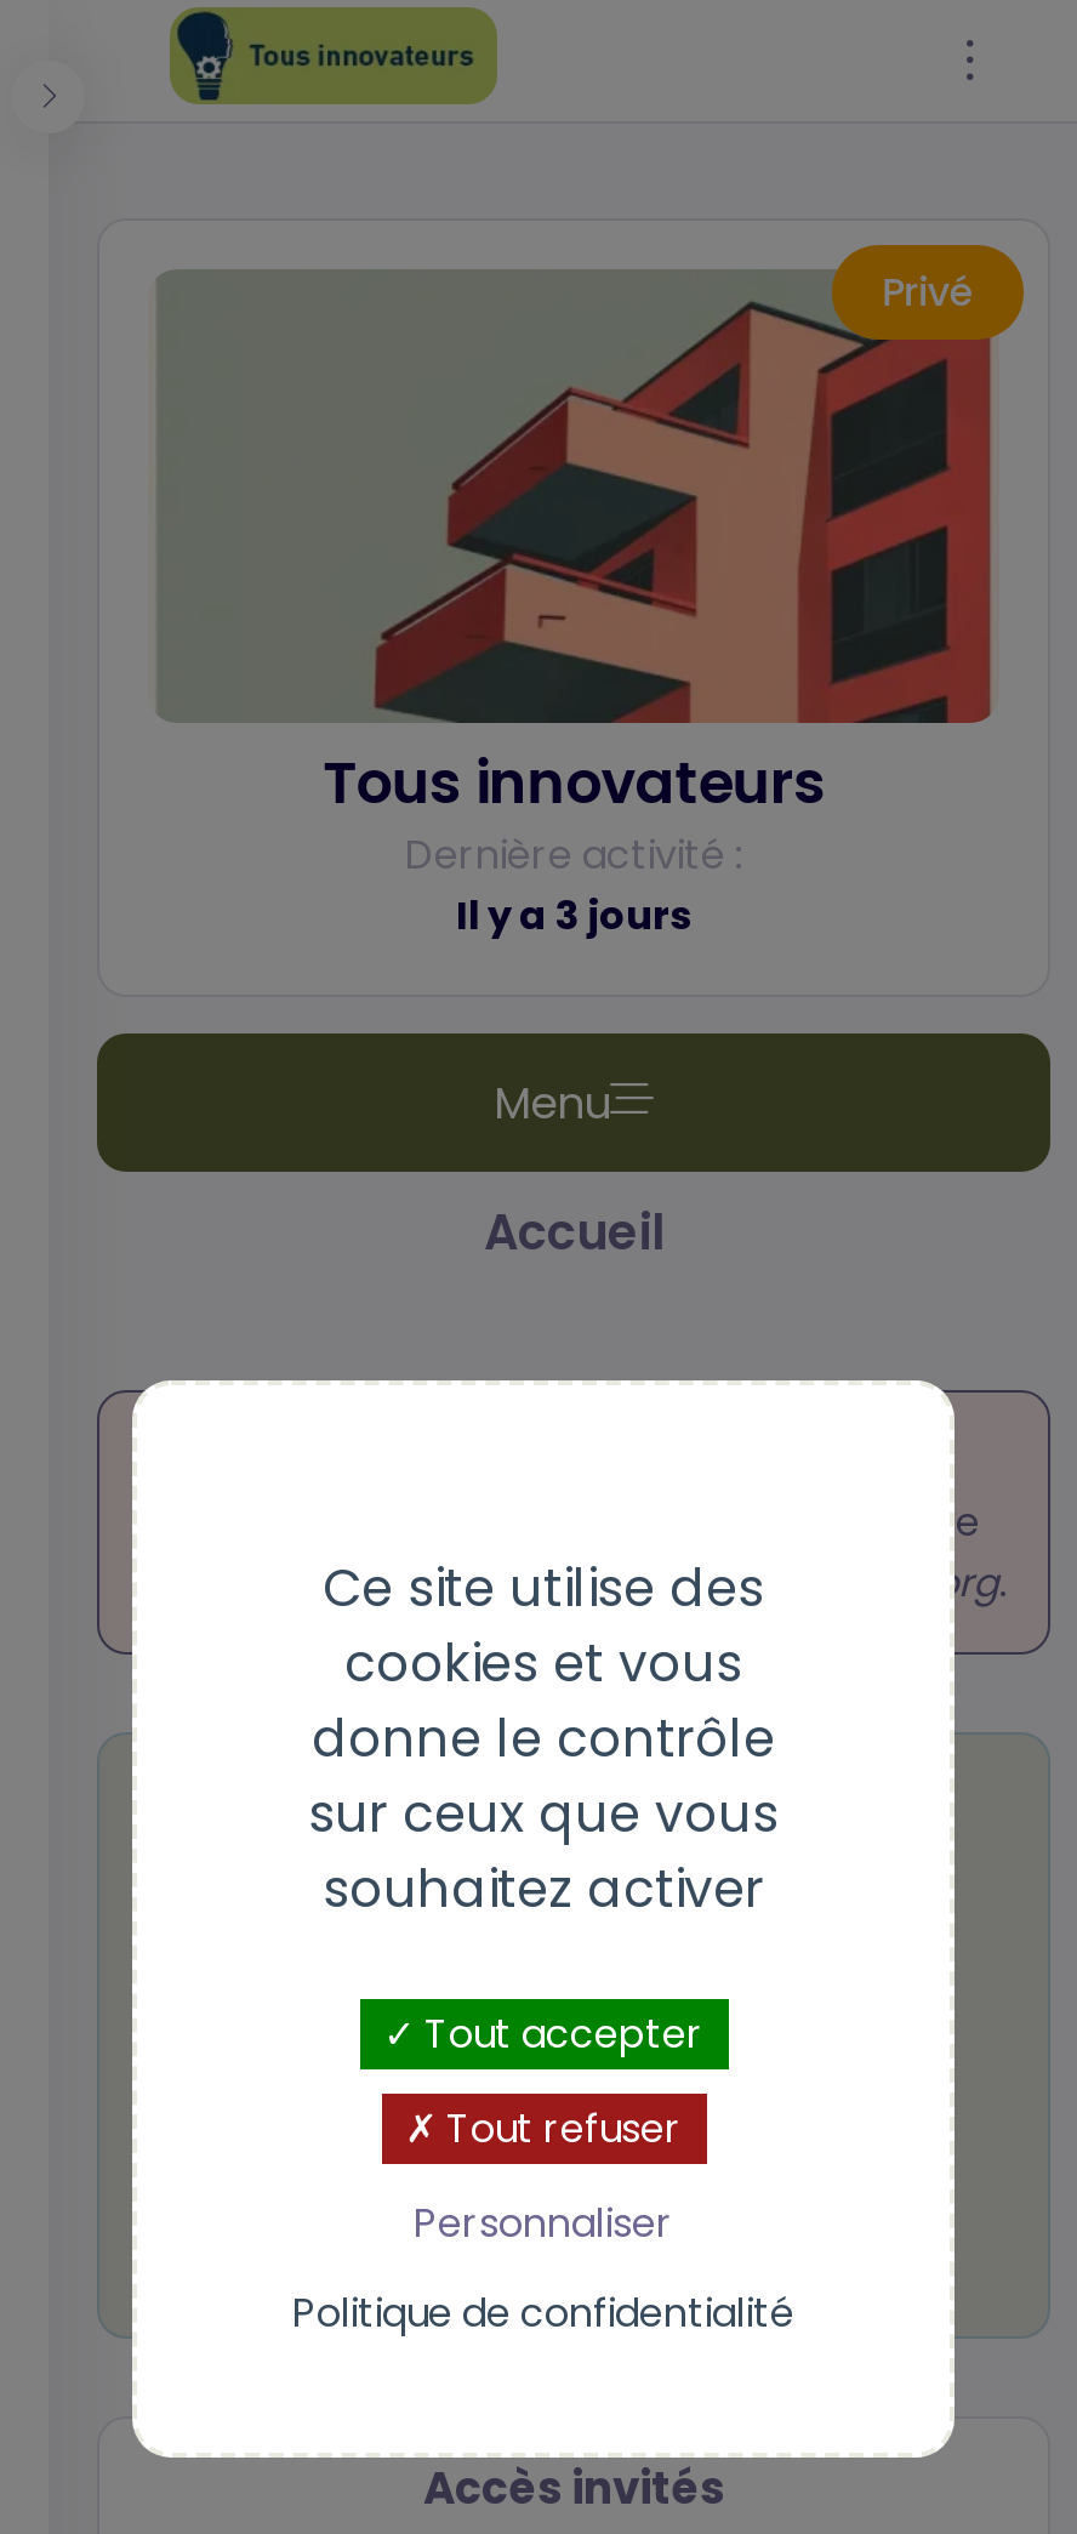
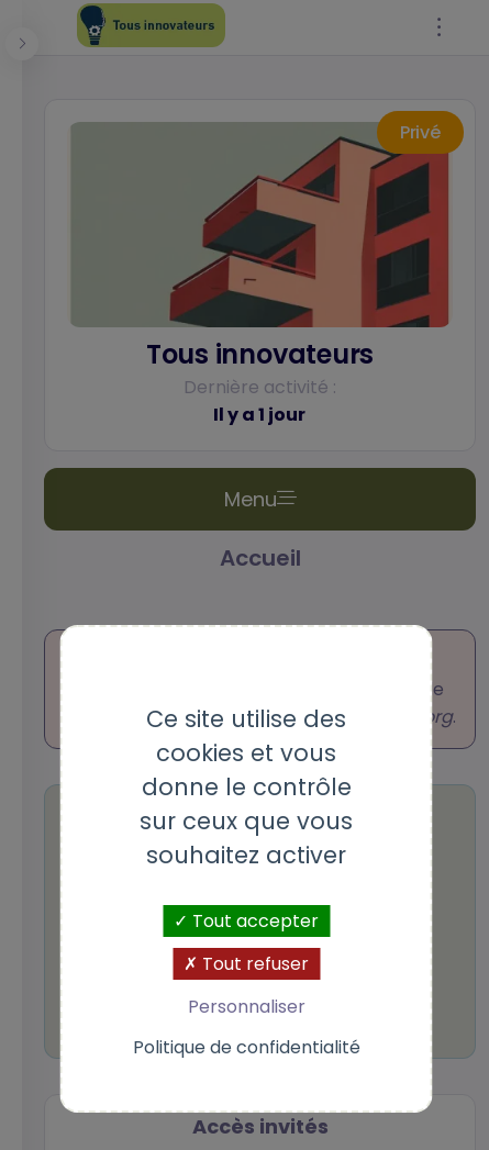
- Il y a 3 jours
+ Il y a 1 jour
